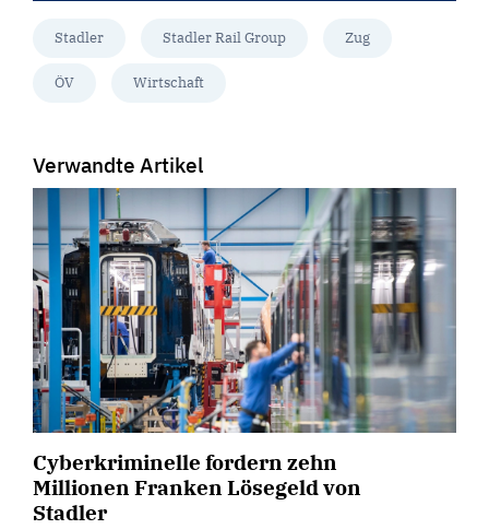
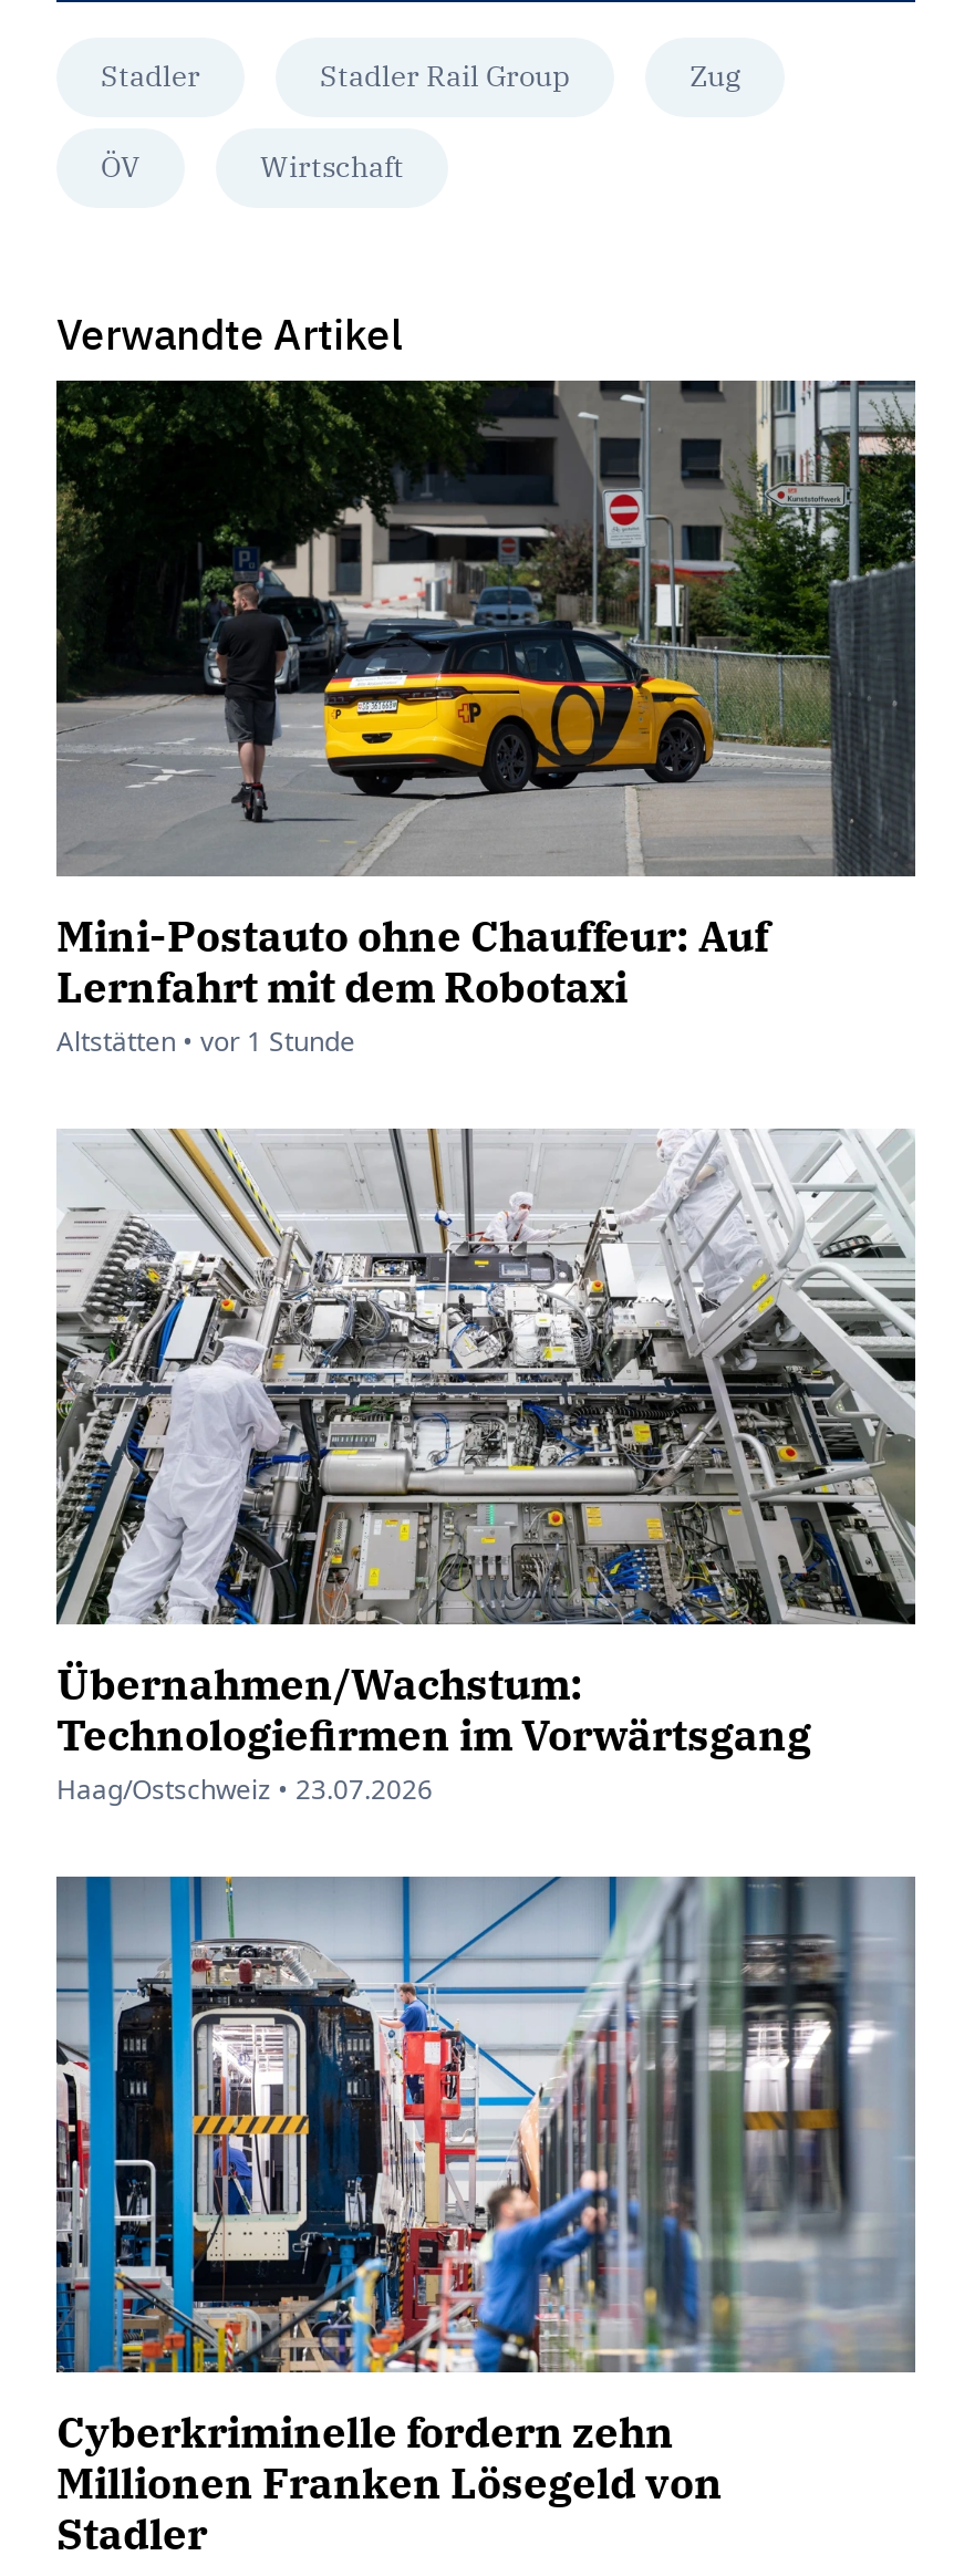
+ [image]
+ Übernahmen/Wachstum:
+ Technologiefirmen im Vorwärtsgang
+ Haag/Ostschweiz • 23.07.2026

+ [image]
+ Mini-Postauto ohne Chauffeur: Auf
+ Lernfahrt mit dem Robotaxi
+ Altstätten • vor 1 Stunde
